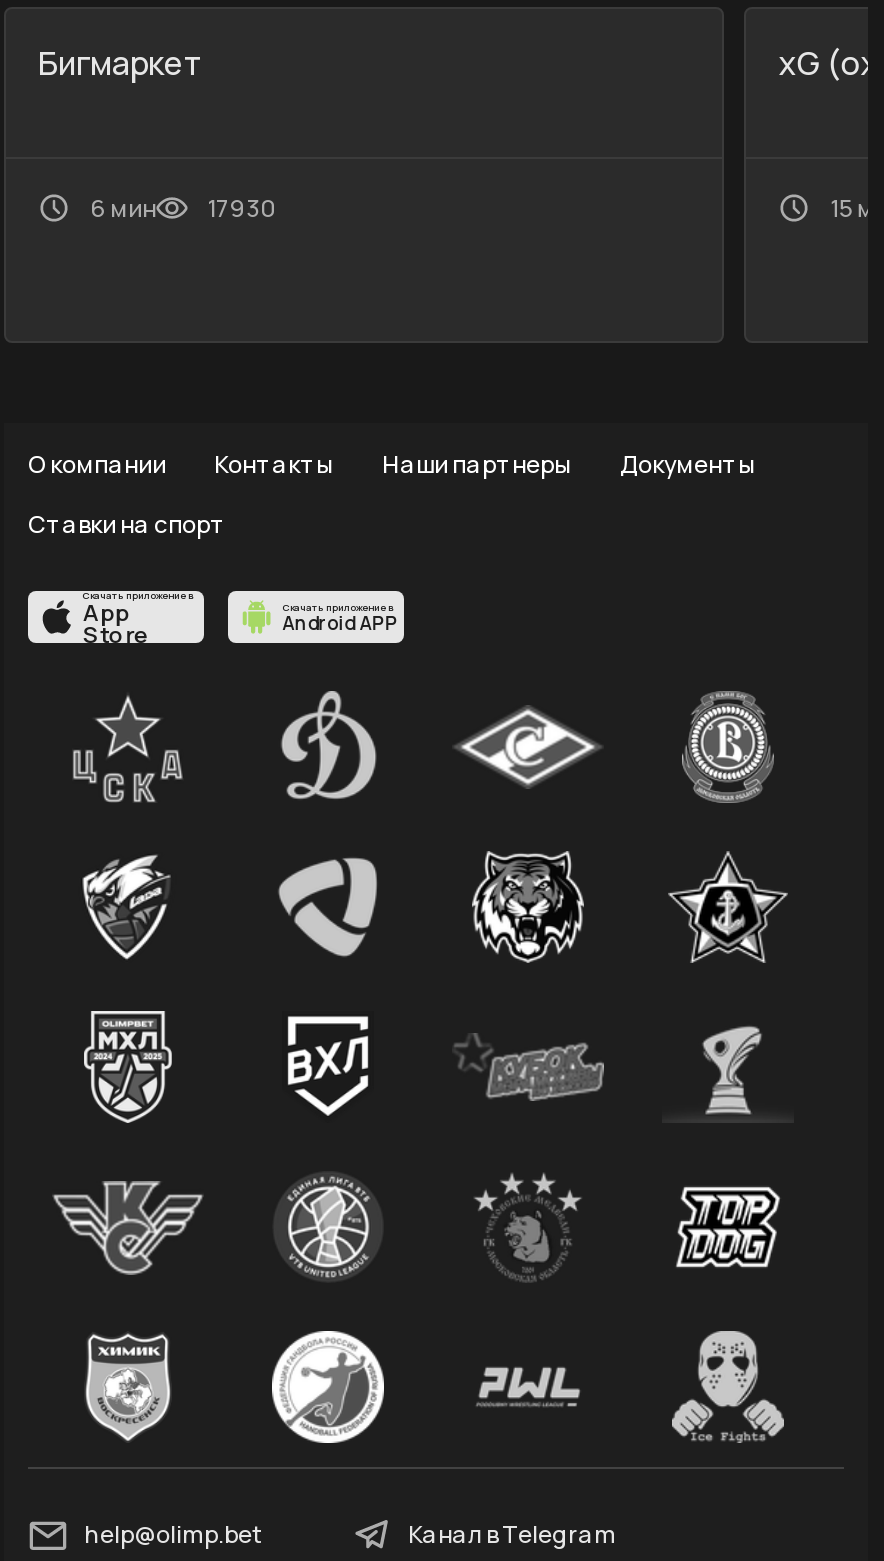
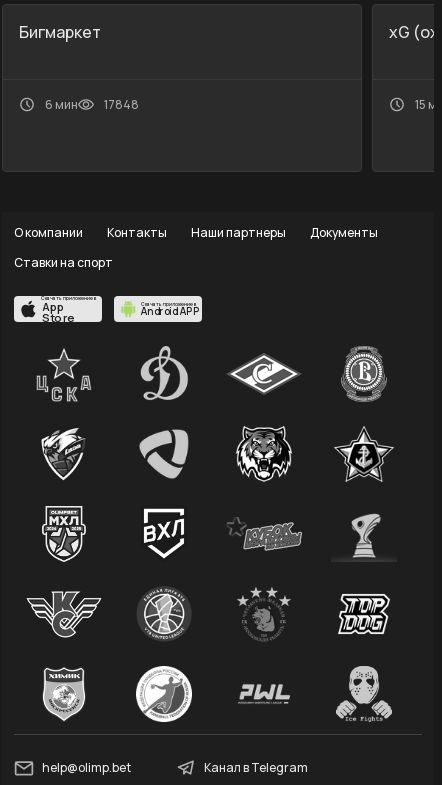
- 6 мин 17930
+ 6 мин 17848
